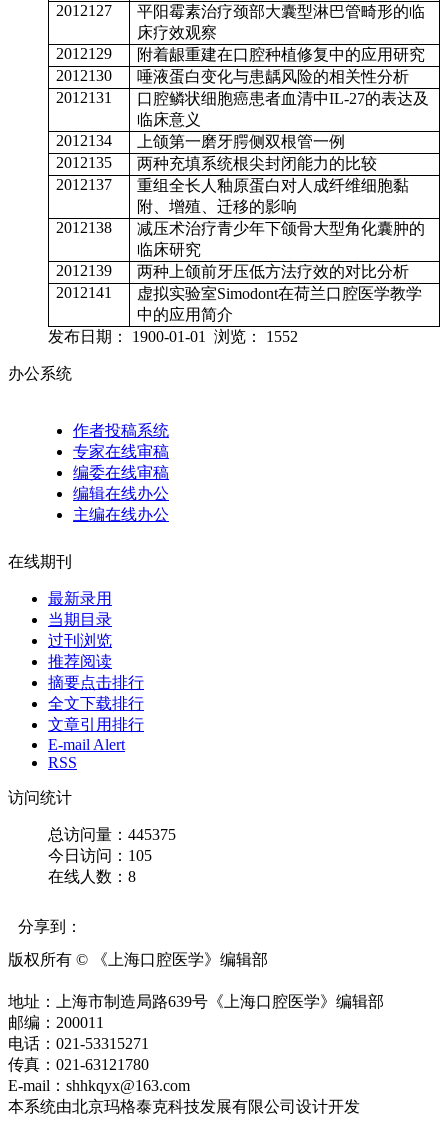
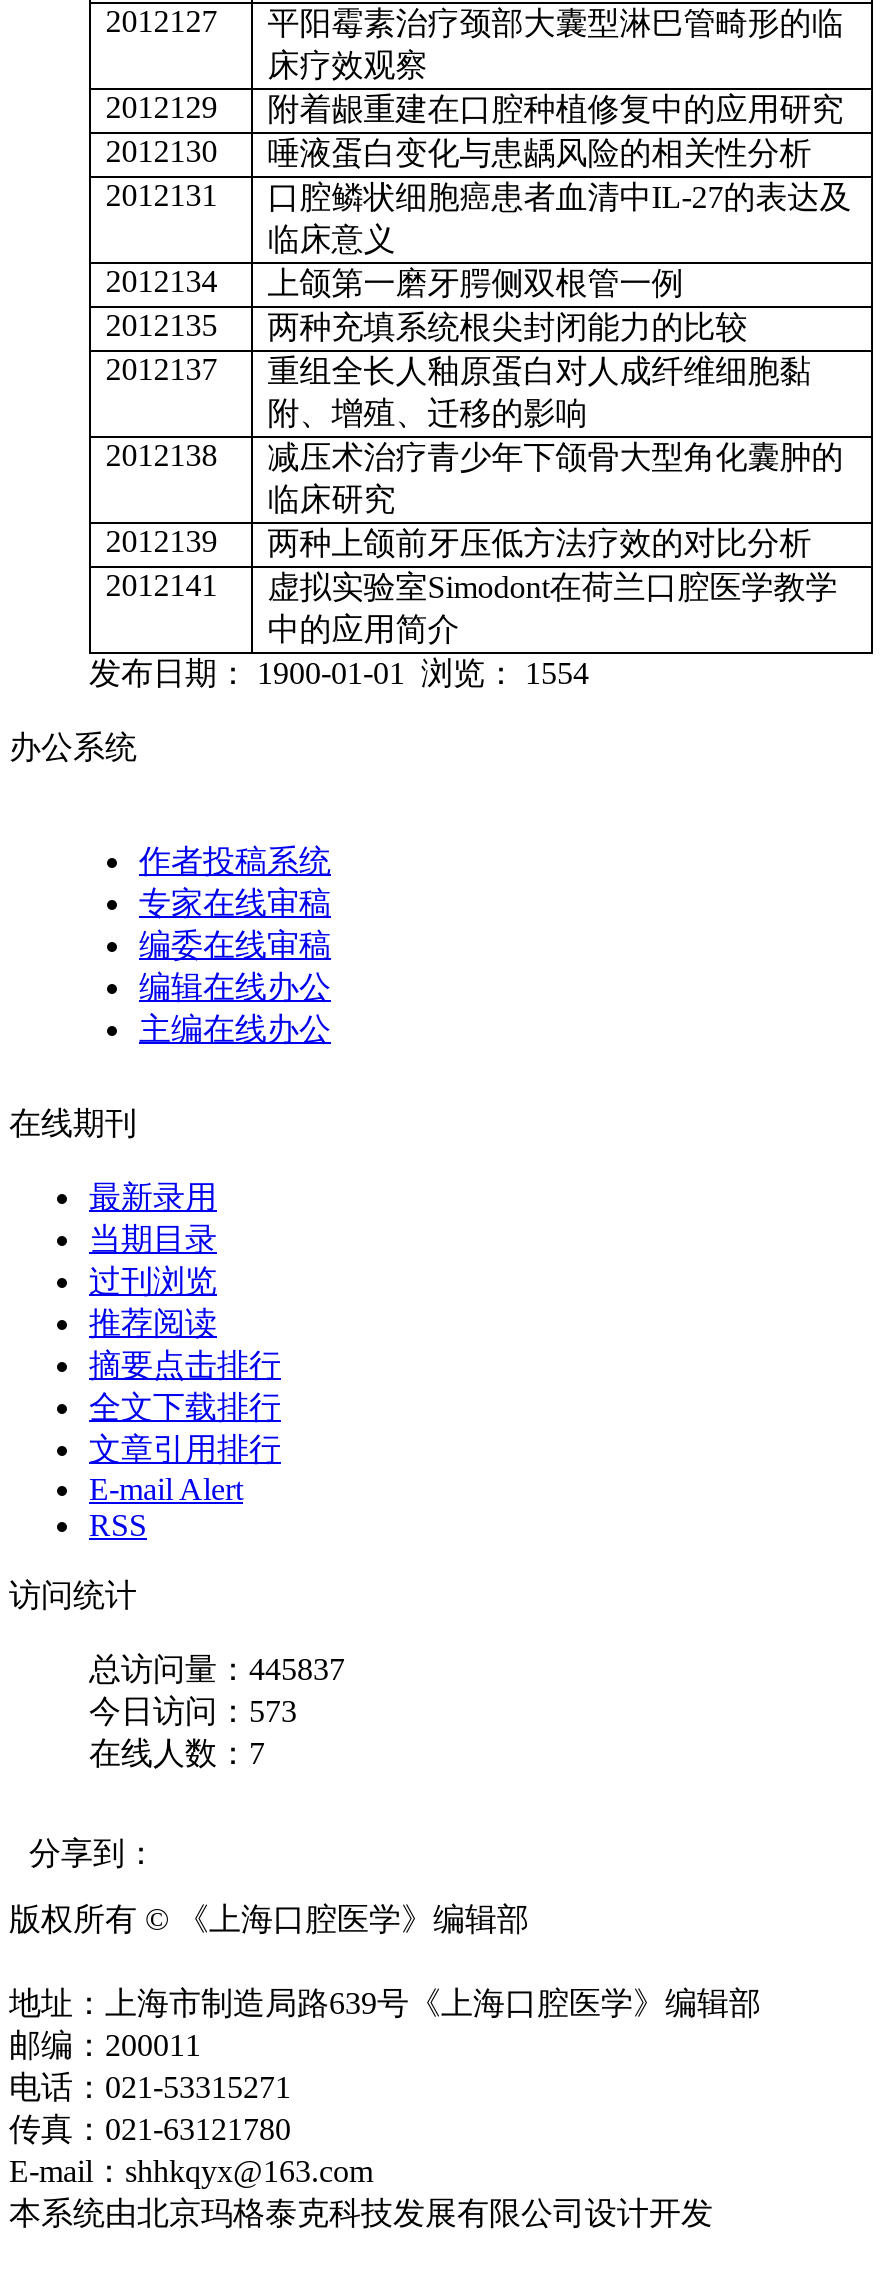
- 发布日期： 1900-01-01 浏览： 1552
+ 发布日期： 1900-01-01 浏览： 1554

- 总访问量：445375
+ 总访问量：445837

- 今日访问：105
+ 今日访问：573

- 在线人数：8
+ 在线人数：7
